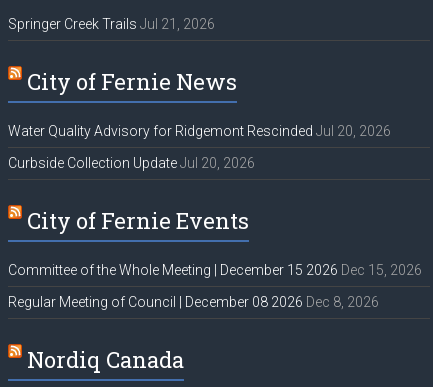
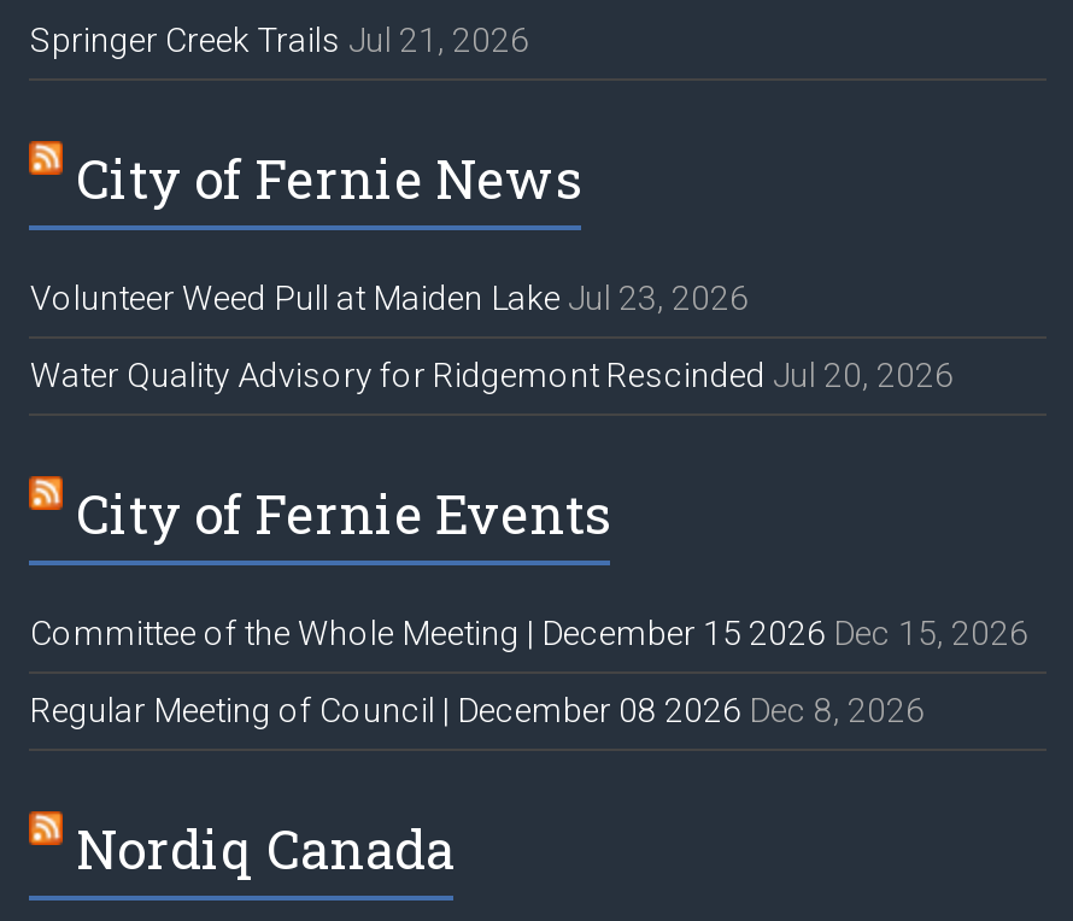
+ Volunteer Weed Pull at Maiden Lake Jul 23, 2026

moved down: Water Quality Advisory for Ridgemont Rescinded Jul 20, 2026

- Curbside Collection Update Jul 20, 2026
